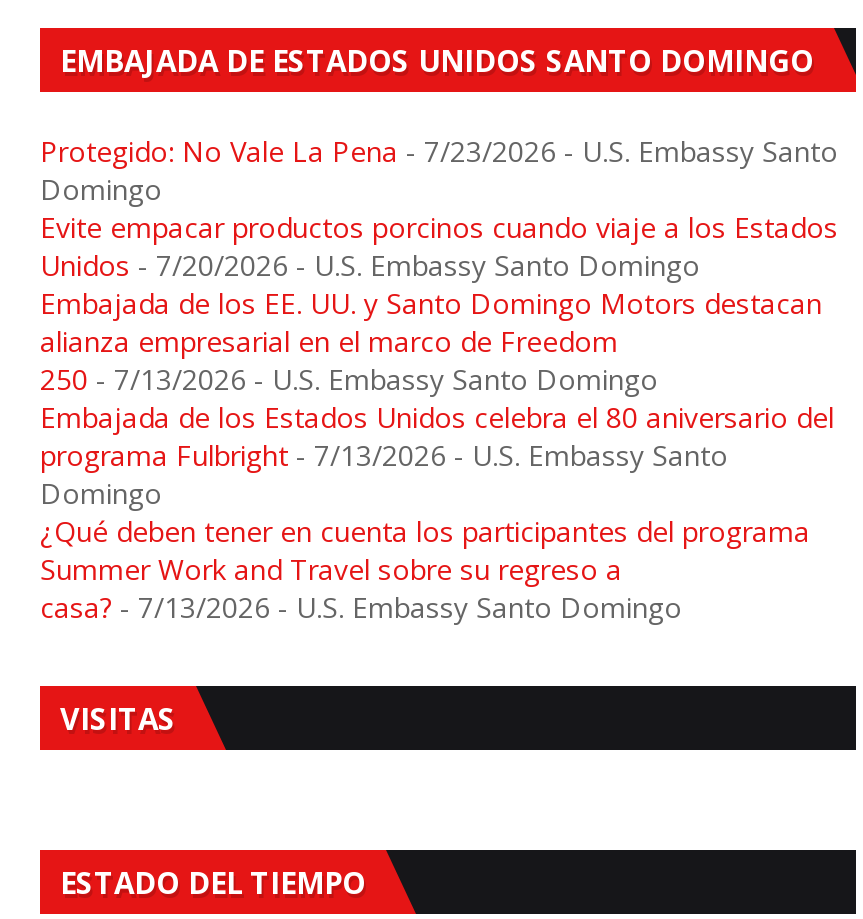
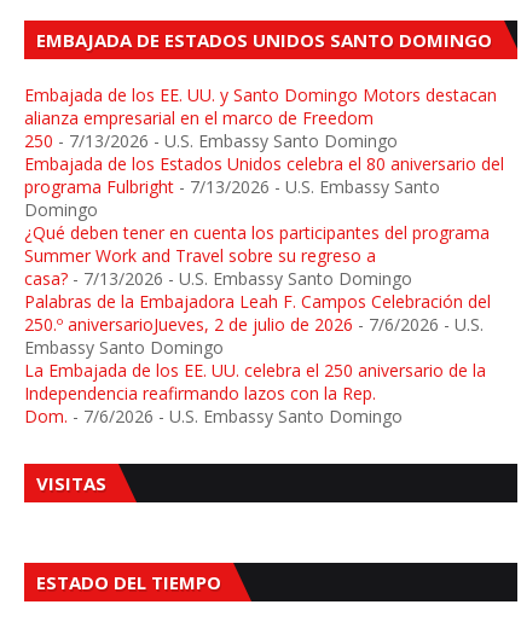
- Protegido: No Vale La Pena - 7/23/2026 - U.S. Embassy Santo
- Domingo
- Evite empacar productos porcinos cuando viaje a los Estados
- Unidos - 7/20/2026 - U.S. Embassy Santo Domingo

moved up: Embajada de los EE. UU. y Santo Domingo Motors destacan | alianza empresarial en el marco de Freedom | 250 - 7/13/2026 - U.S. Embassy Santo Domingo | ... | Summer Work and Travel sobre su regreso a | casa? - 7/13/2026 - U.S. Embassy Santo Domingo

+ Palabras de la Embajadora Leah F. Campos Celebración del
+ 250.º aniversarioJueves, 2 de julio de 2026 - 7/6/2026 - U.S.
+ Embassy Santo Domingo
+ La Embajada de los EE. UU. celebra el 250 aniversario de la
+ Independencia reafirmando lazos con la Rep.
+ Dom. - 7/6/2026 - U.S. Embassy Santo Domingo
